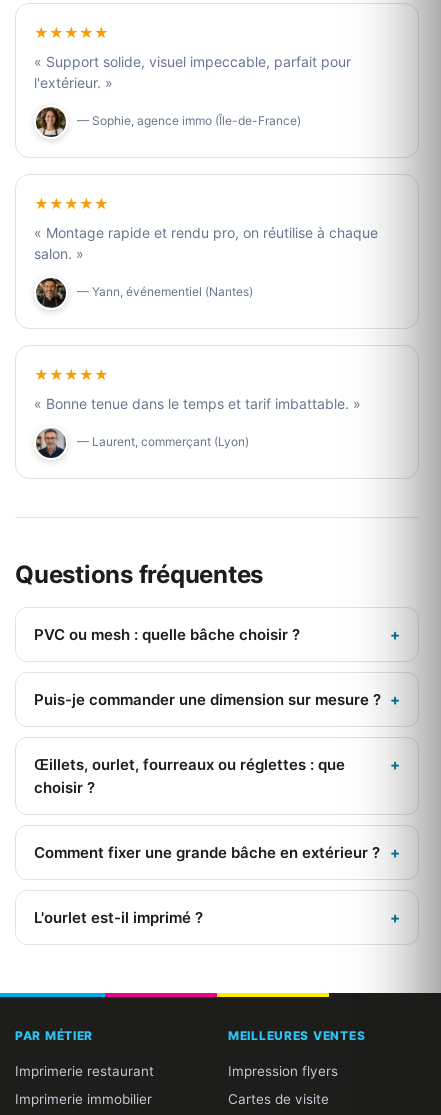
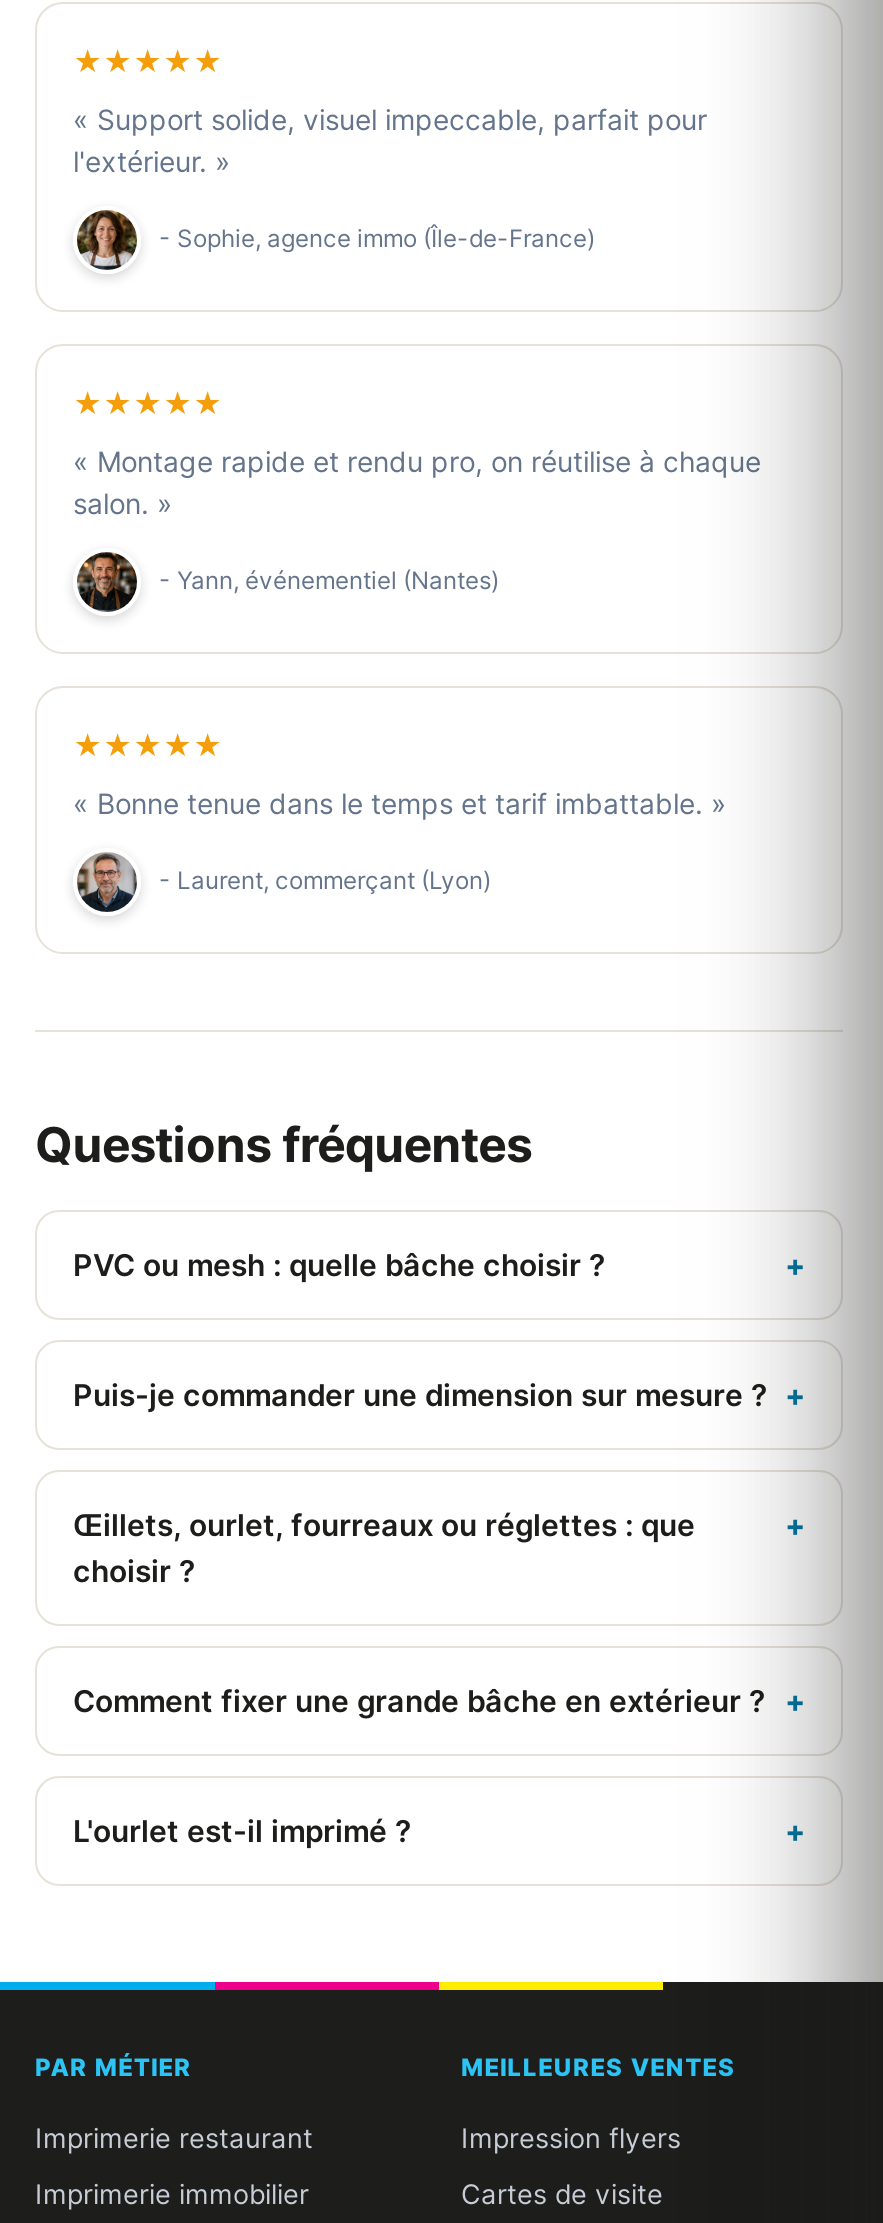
- — Sophie, agence immo (Île-de-France)
+ - Sophie, agence immo (Île-de-France)

- — Yann, événementiel (Nantes)
+ - Yann, événementiel (Nantes)

- — Laurent, commerçant (Lyon)
+ - Laurent, commerçant (Lyon)
